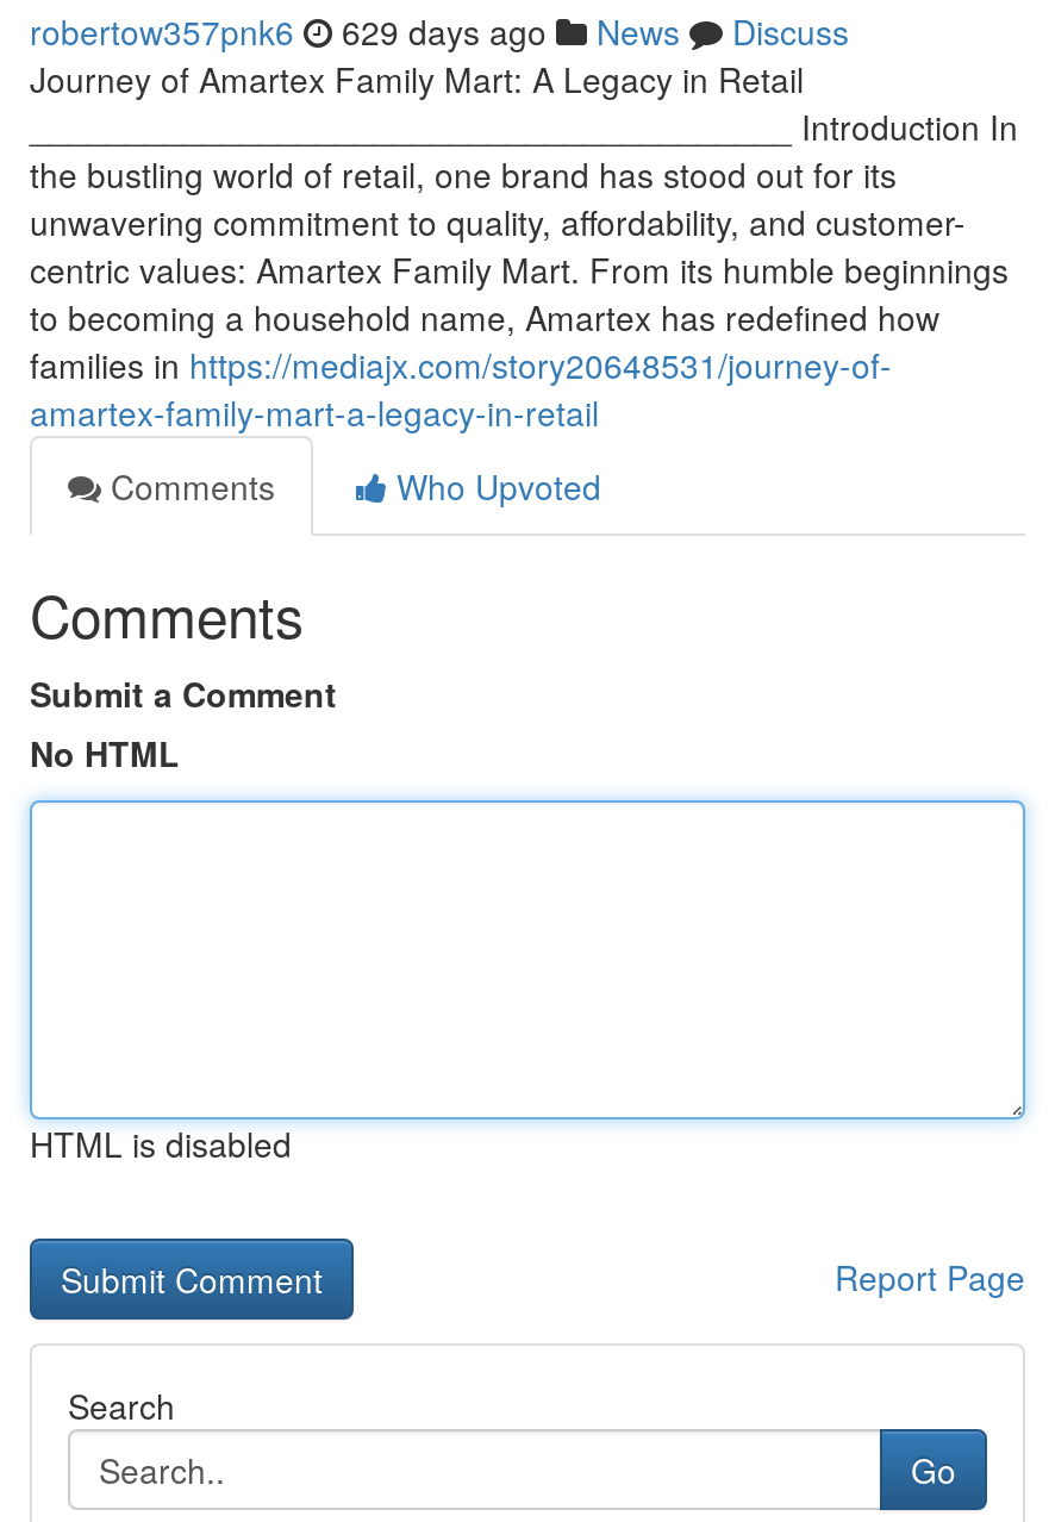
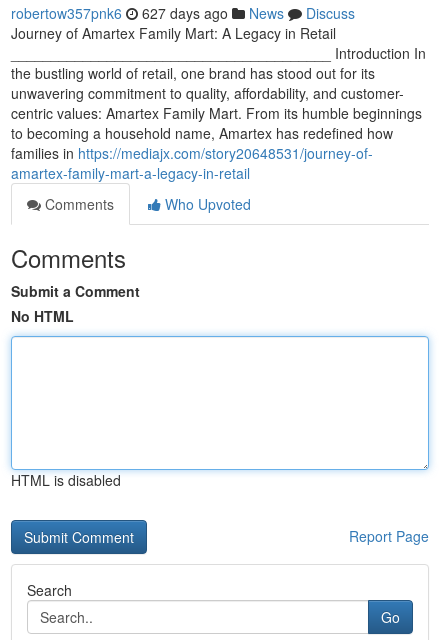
- robertow357pnk6 629 days ago News Discuss
+ robertow357pnk6 627 days ago News Discuss
